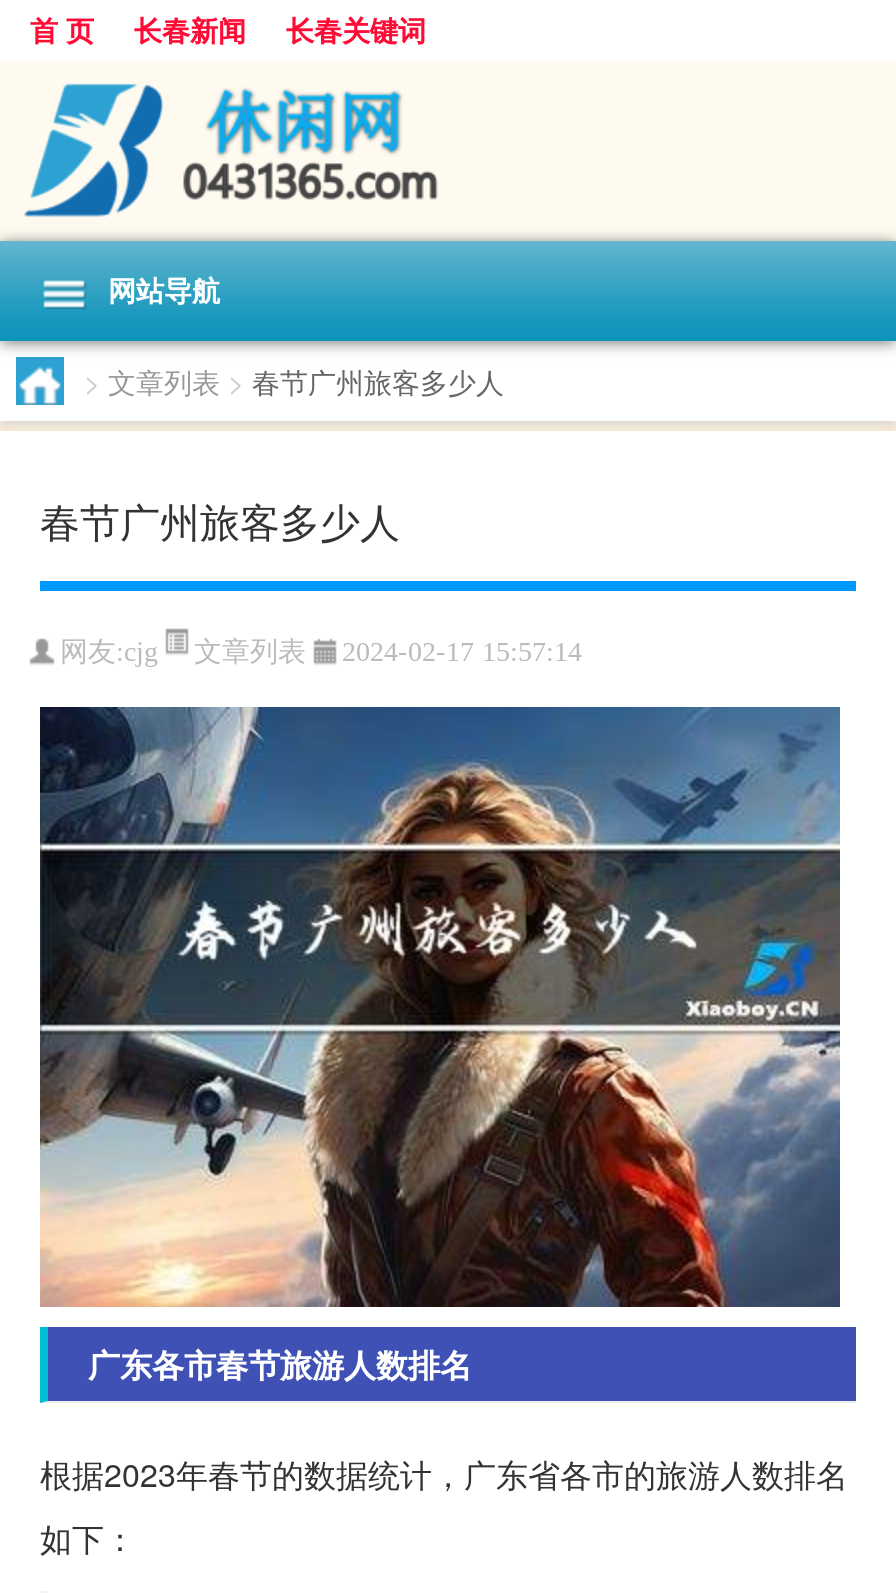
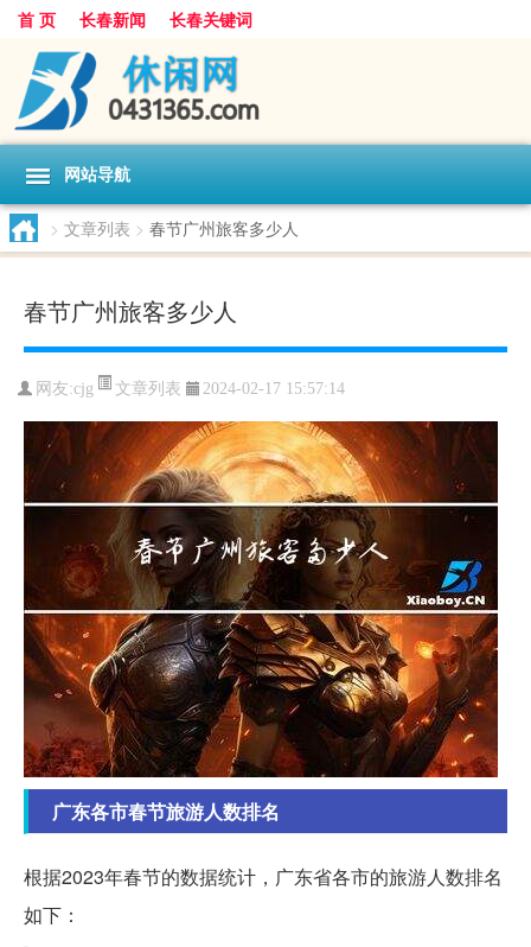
- [image]
+ [image]
